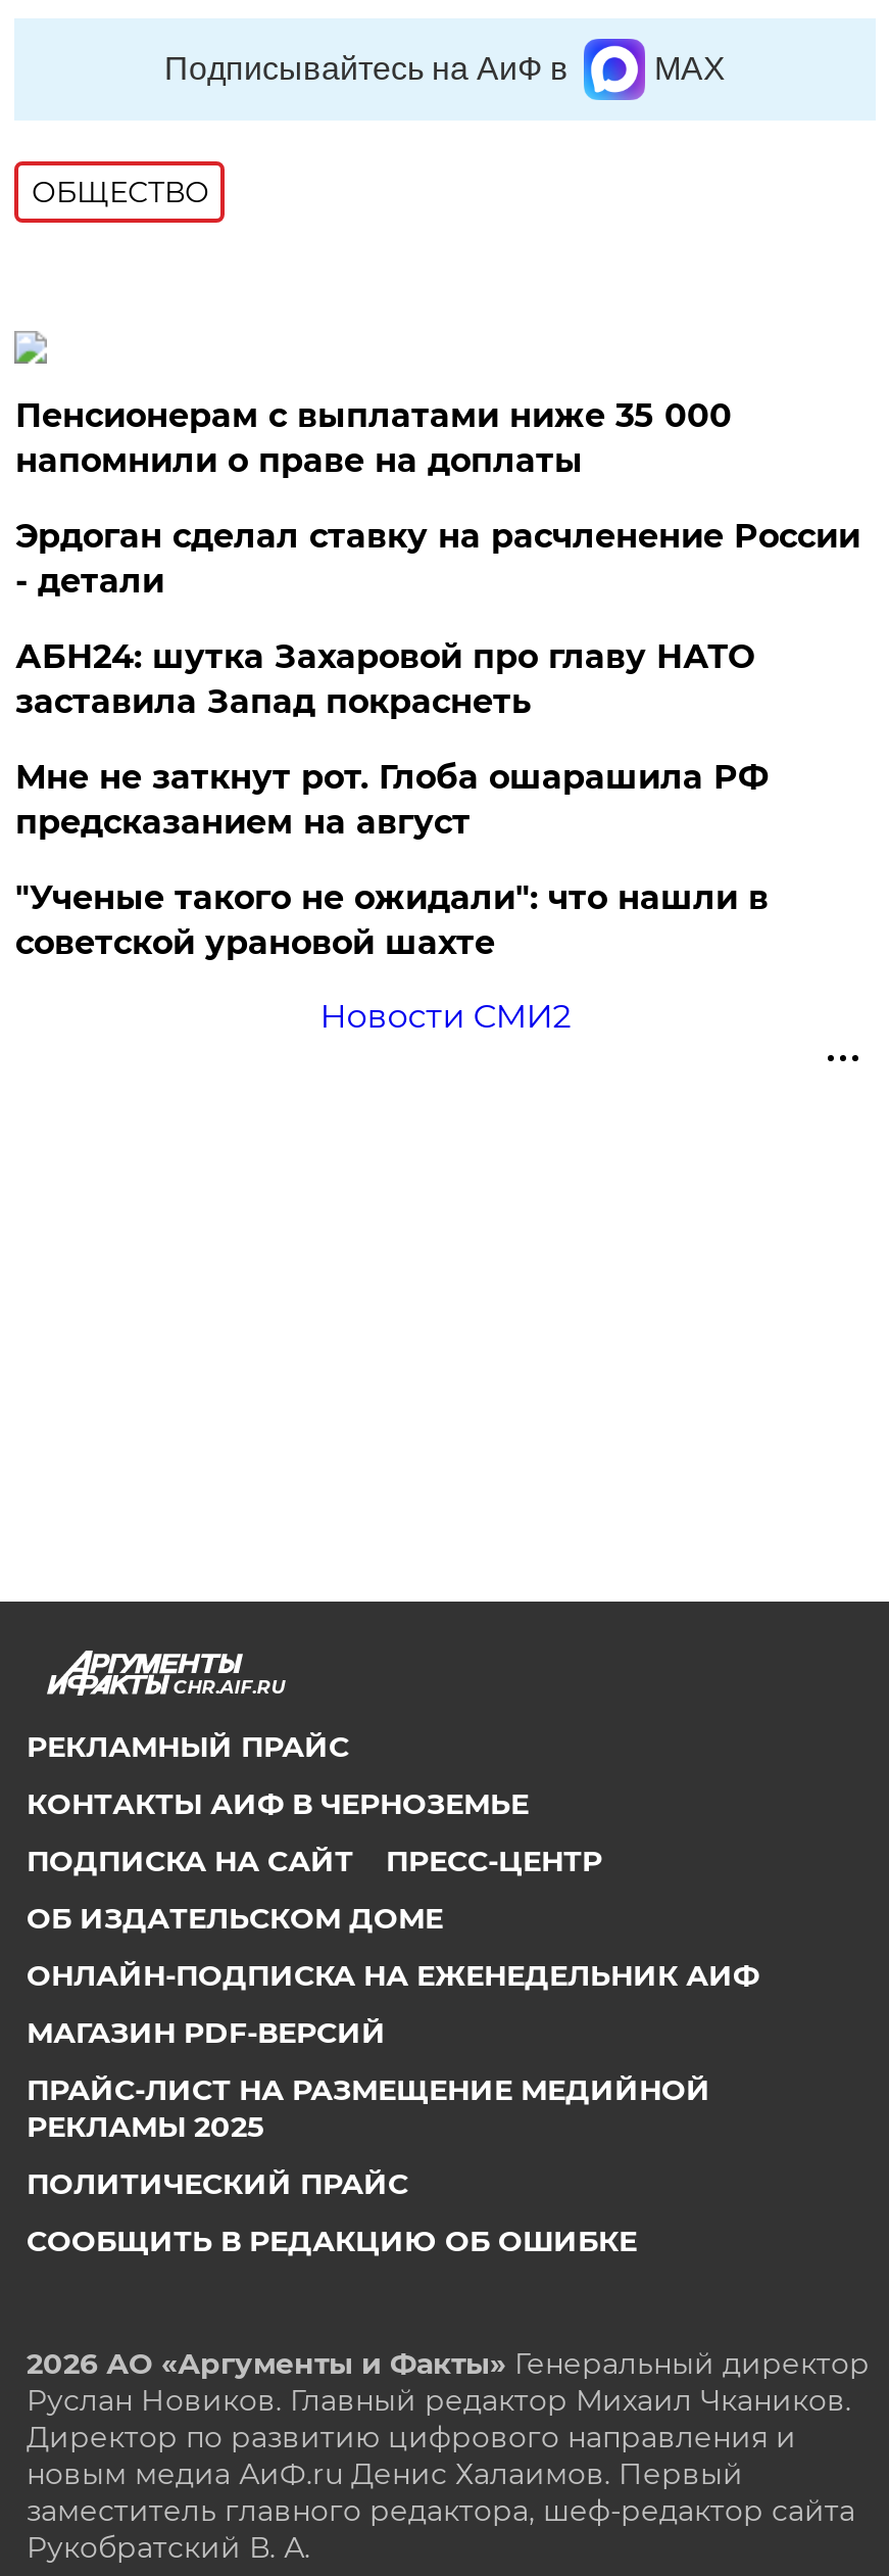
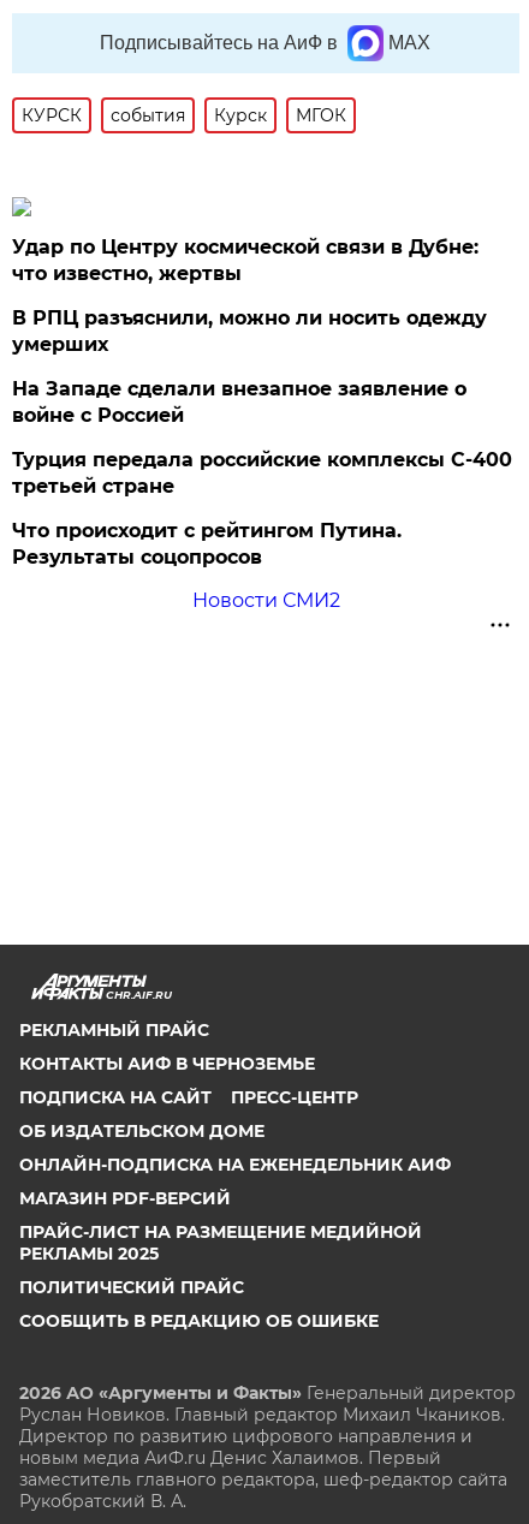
- ОБЩЕСТВО
+ КУРСК
+ события
+ Курск
+ МГОК

- Пенсионерам с выплатами ниже 35 000
- напомнили о праве на доплаты
+ Удар по Центру космической связи в Дубне:
+ что известно, жертвы

- Эрдоган сделал ставку на расчленение России
- - детали
+ В РПЦ разъяснили, можно ли носить одежду
+ умерших

- АБН24: шутка Захаровой про главу НАТО
- заставила Запад покраснеть
+ На Западе сделали внезапное заявление о
+ войне с Россией

- Мне не заткнут рот. Глоба ошарашила РФ
- предсказанием на август
+ Турция передала российские комплексы С-400
+ третьей стране

- "Ученые такого не ожидали": что нашли в
- советской урановой шахте
+ Что происходит с рейтингом Путина.
+ Результаты соцопросов
